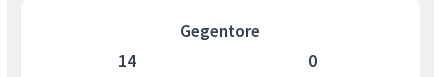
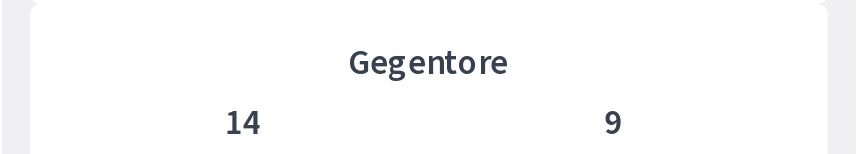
- 0
+ 9
